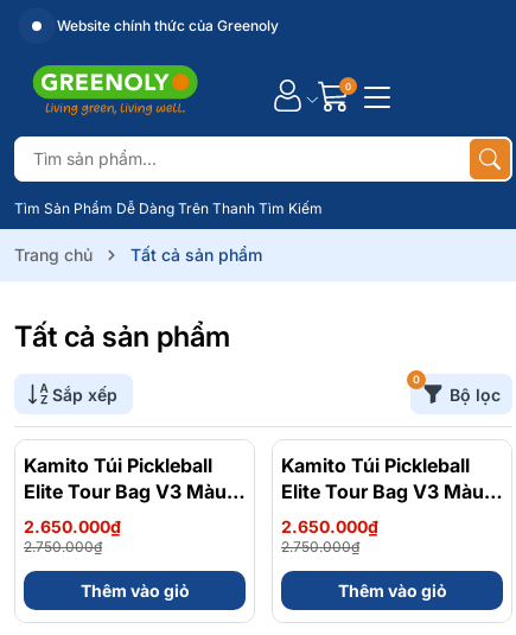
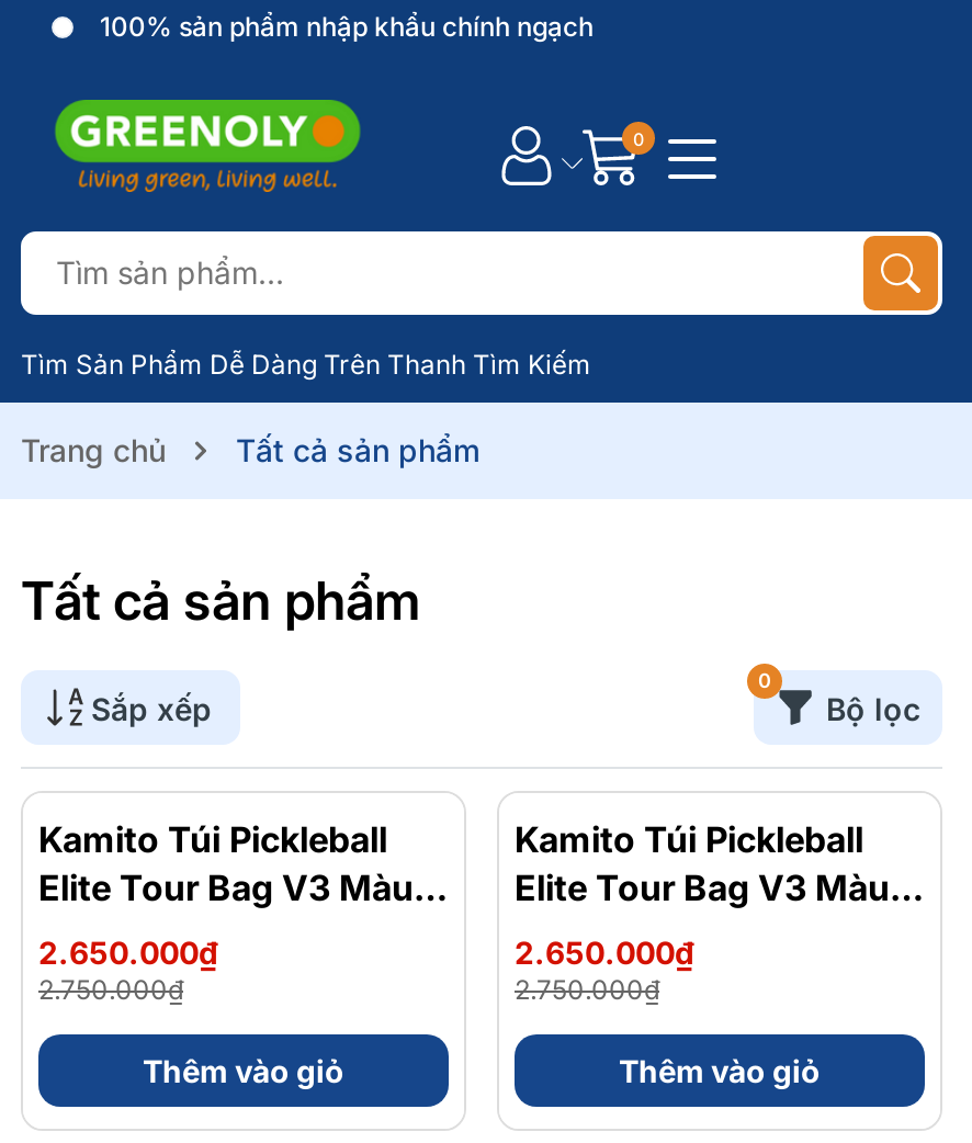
- Website chính thức của Greenoly
+ 100% sản phẩm nhập khẩu chính ngạch
